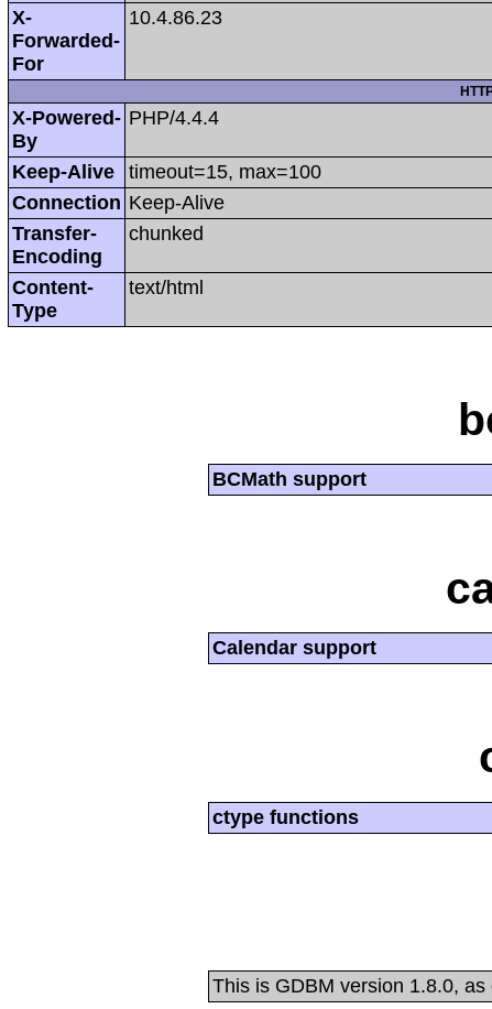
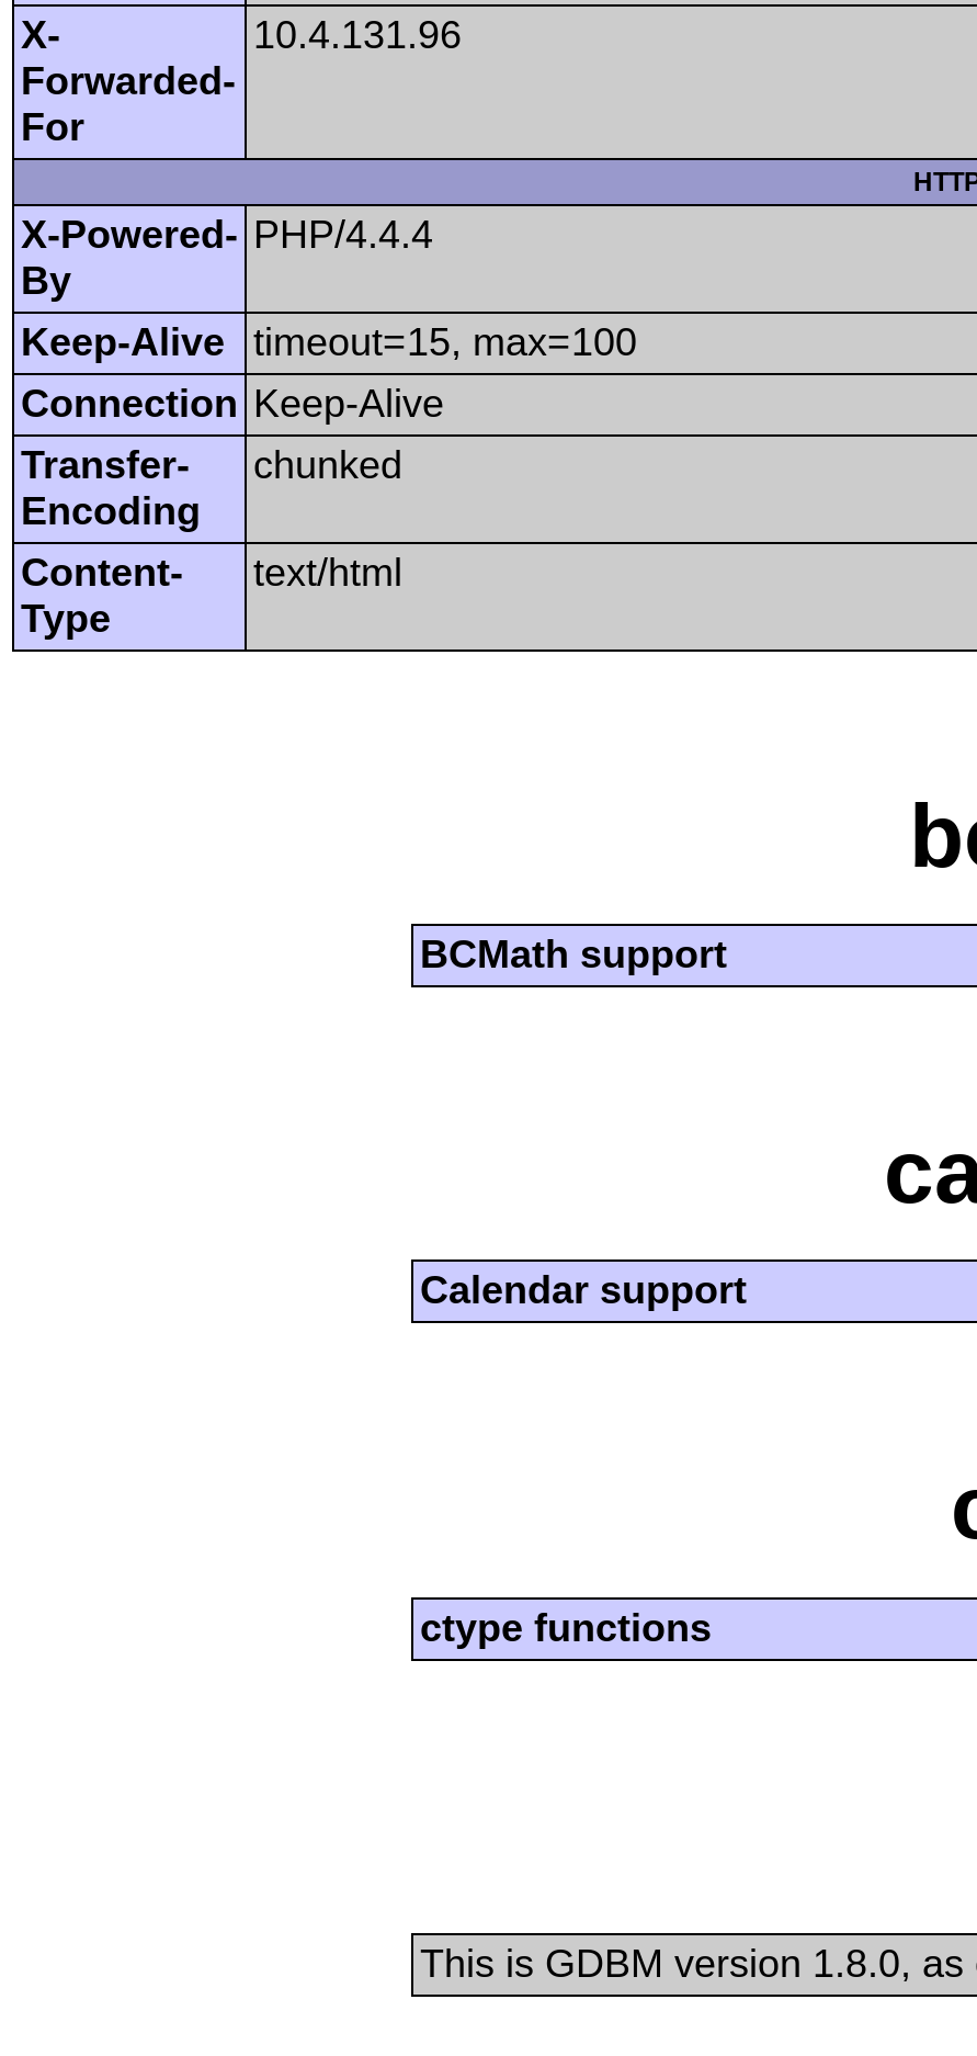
- 10.4.86.23
+ 10.4.131.96
